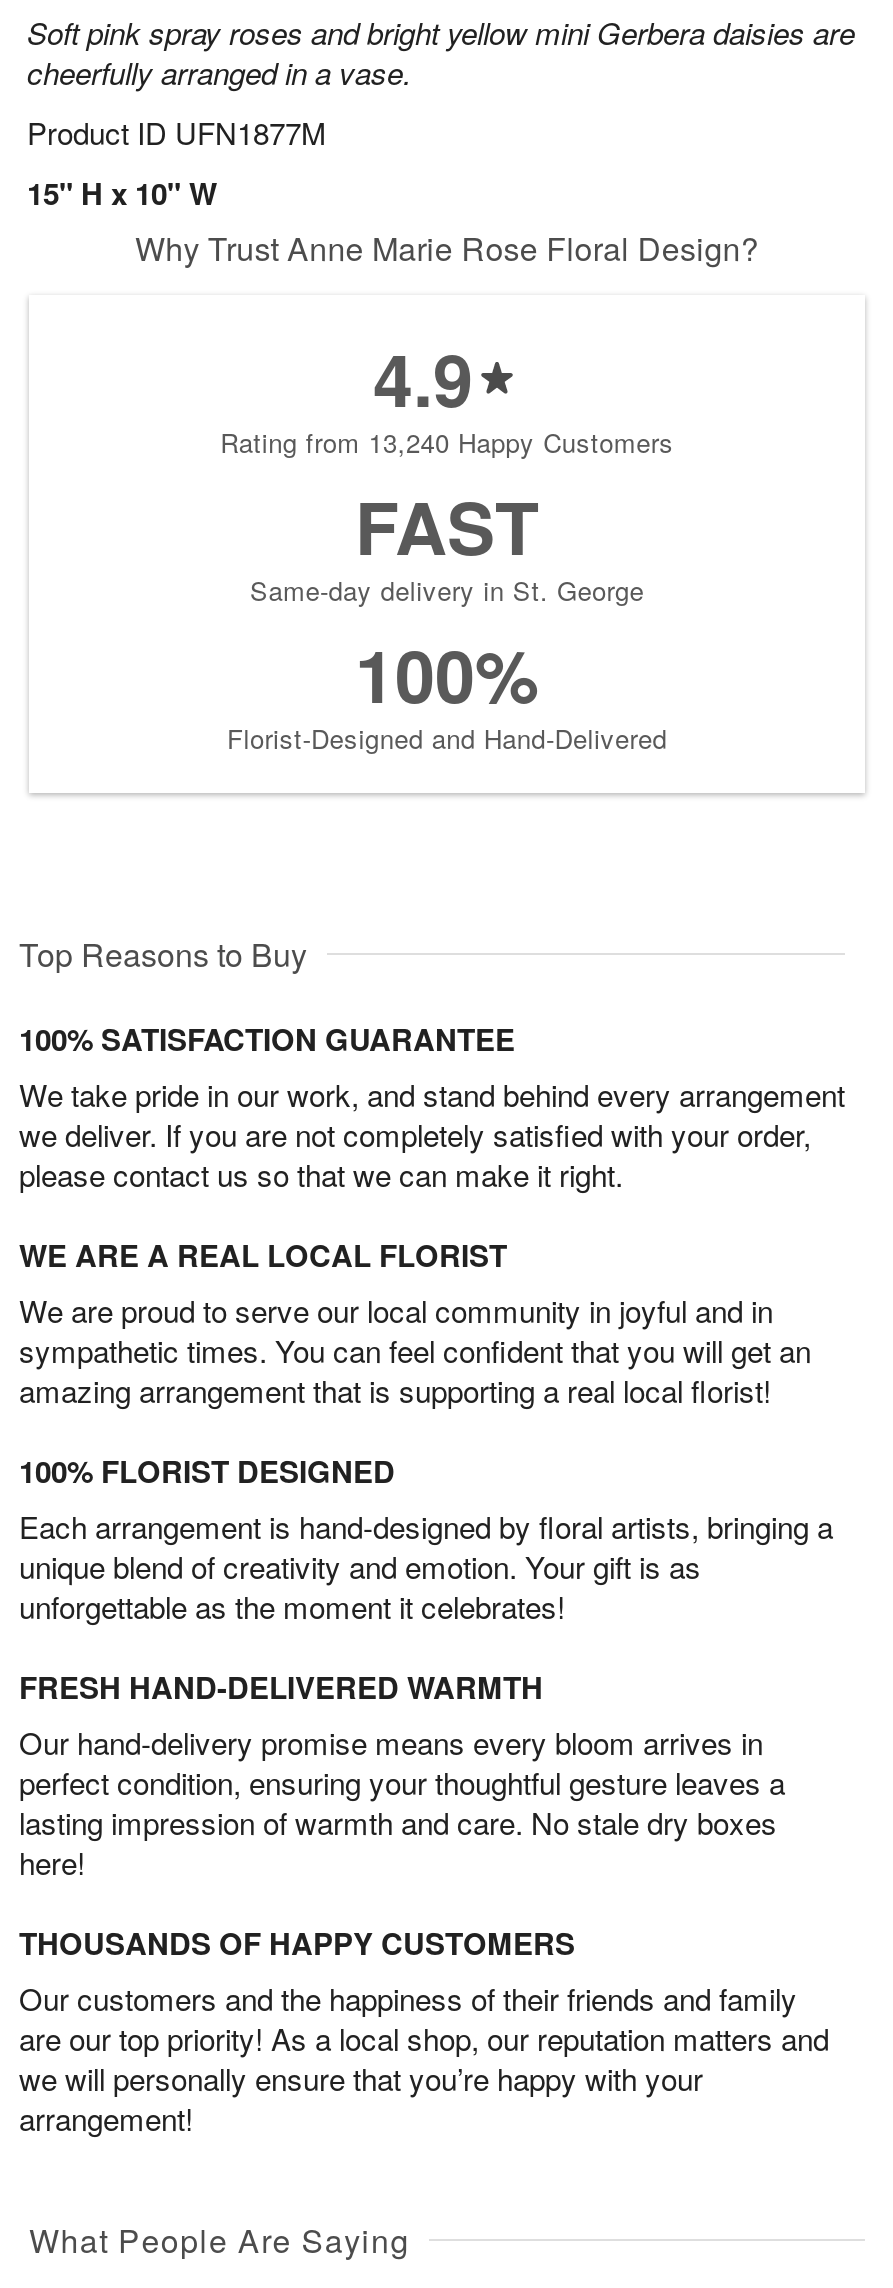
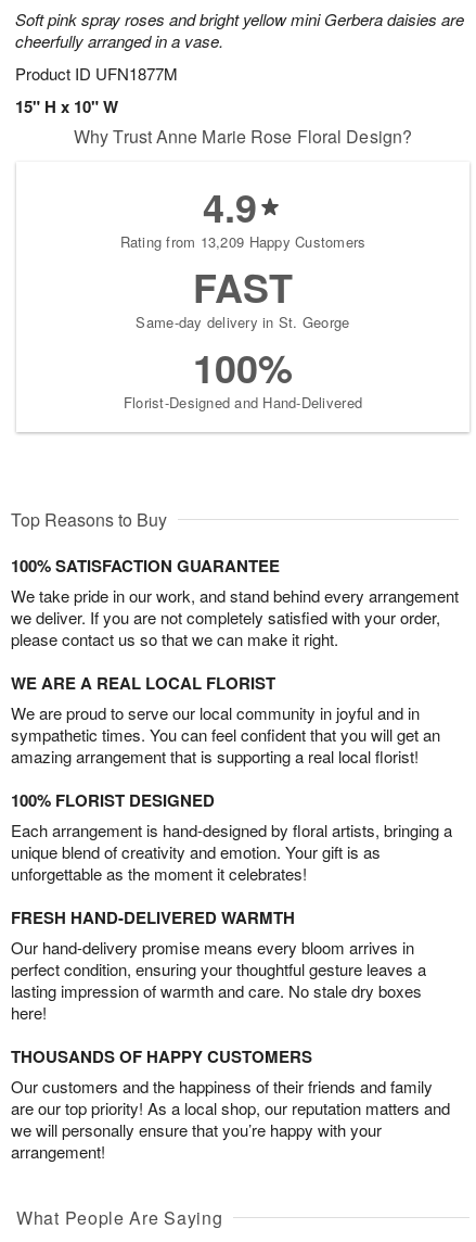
- Rating from 13,240 Happy Customers
+ Rating from 13,209 Happy Customers
